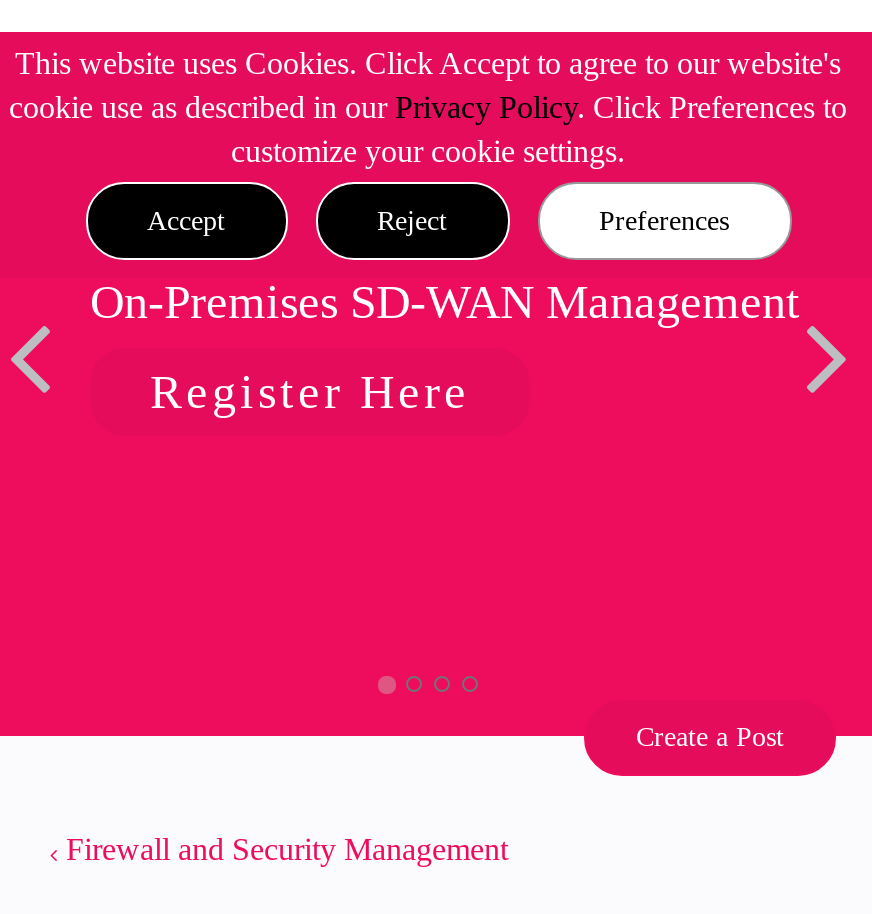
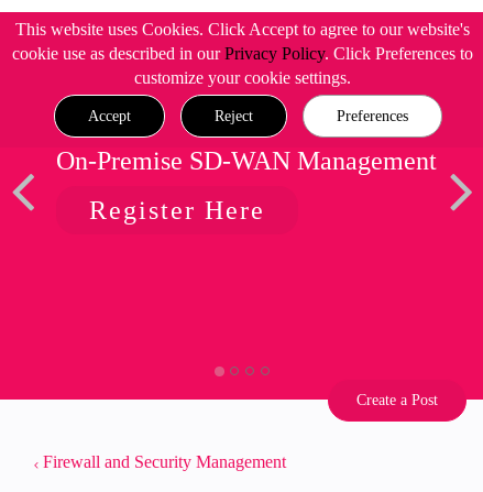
- On-Premises SD-WAN Management
+ On-Premise SD-WAN Management
